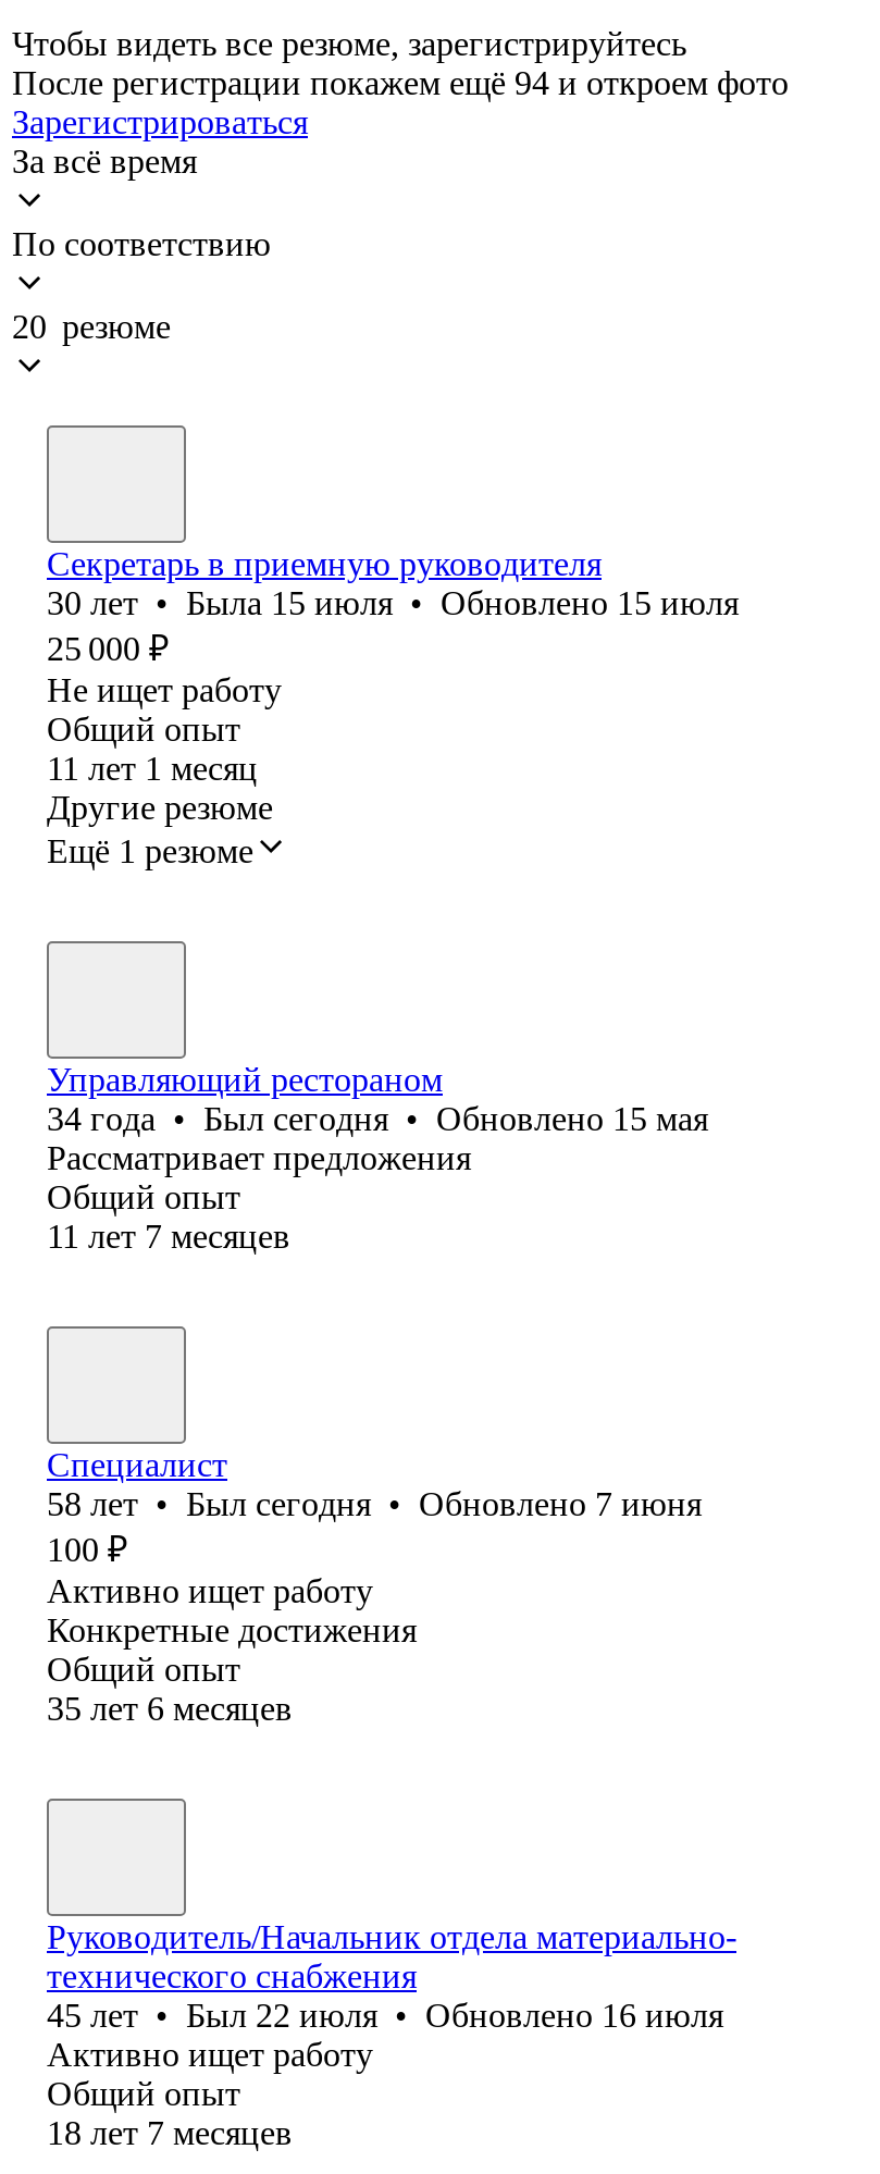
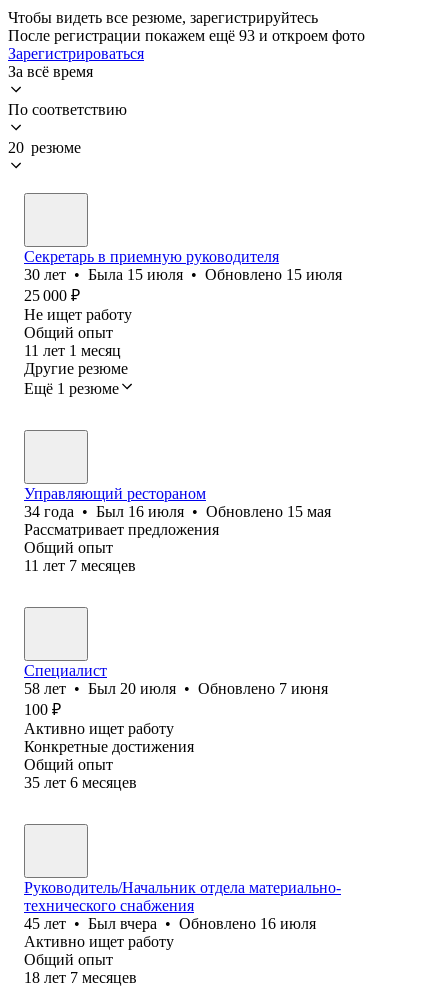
- После регистрации покажем ещё 94 и откроем фото
+ После регистрации покажем ещё 93 и откроем фото

- 34 года • Был сегодня • Обновлено 15 мая
+ 34 года • Был 16 июля • Обновлено 15 мая

- 58 лет • Был сегодня • Обновлено 7 июня
+ 58 лет • Был 20 июля • Обновлено 7 июня

- 45 лет • Был 22 июля • Обновлено 16 июля
+ 45 лет • Был вчера • Обновлено 16 июля
